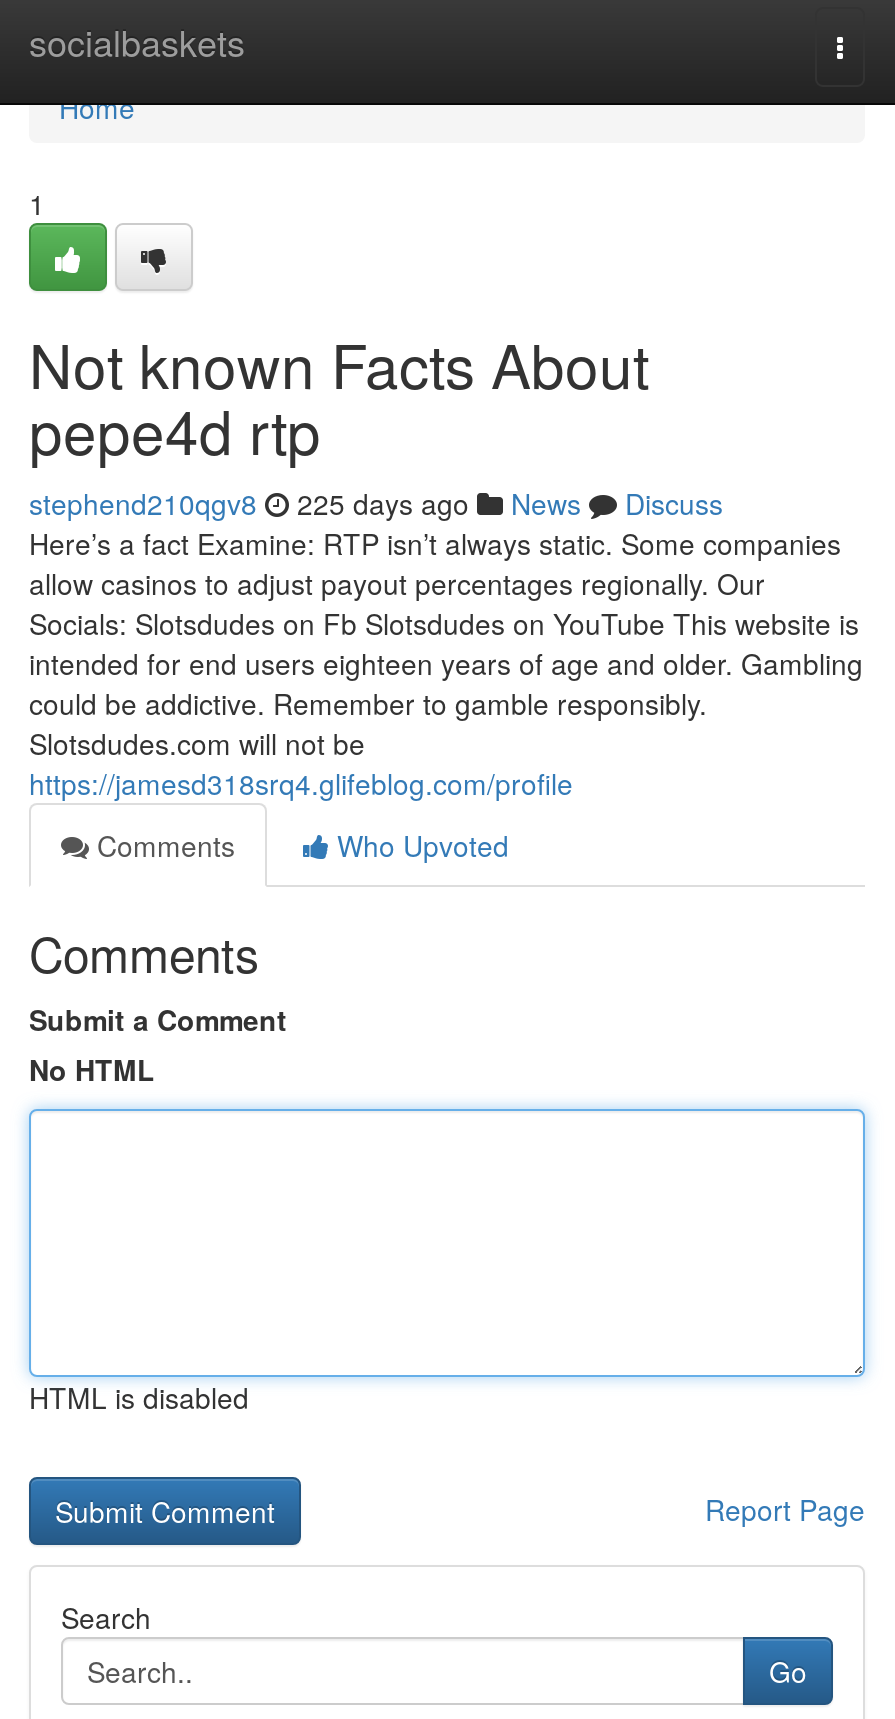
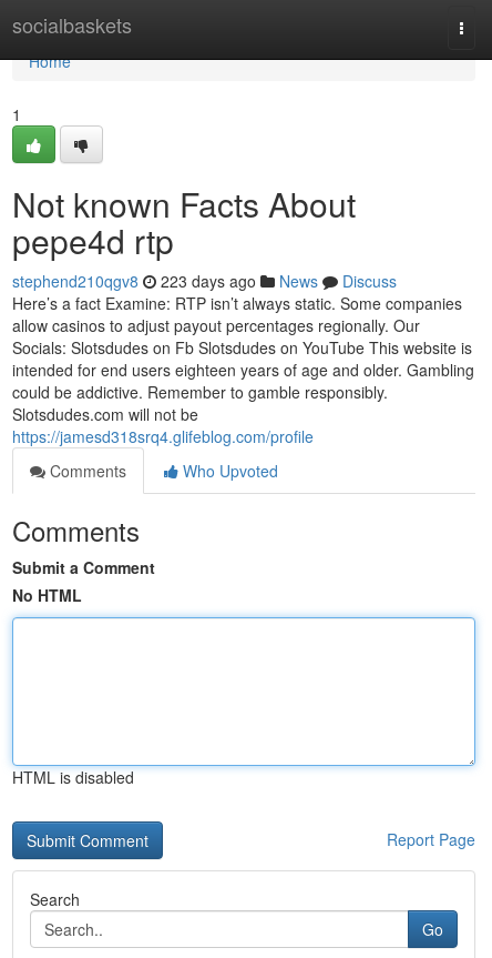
- stephend210qgv8 225 days ago News Discuss
+ stephend210qgv8 223 days ago News Discuss
